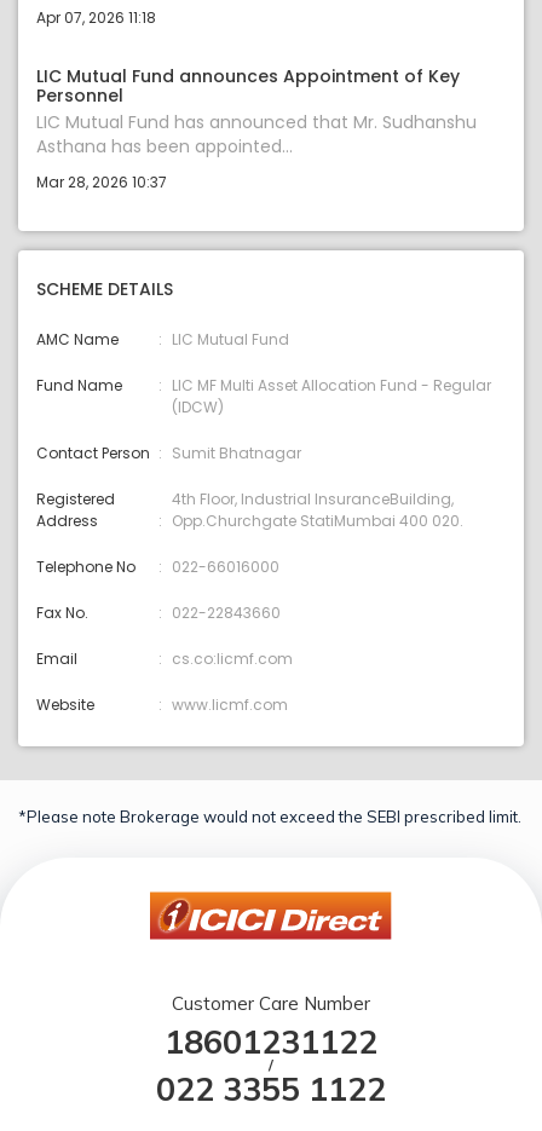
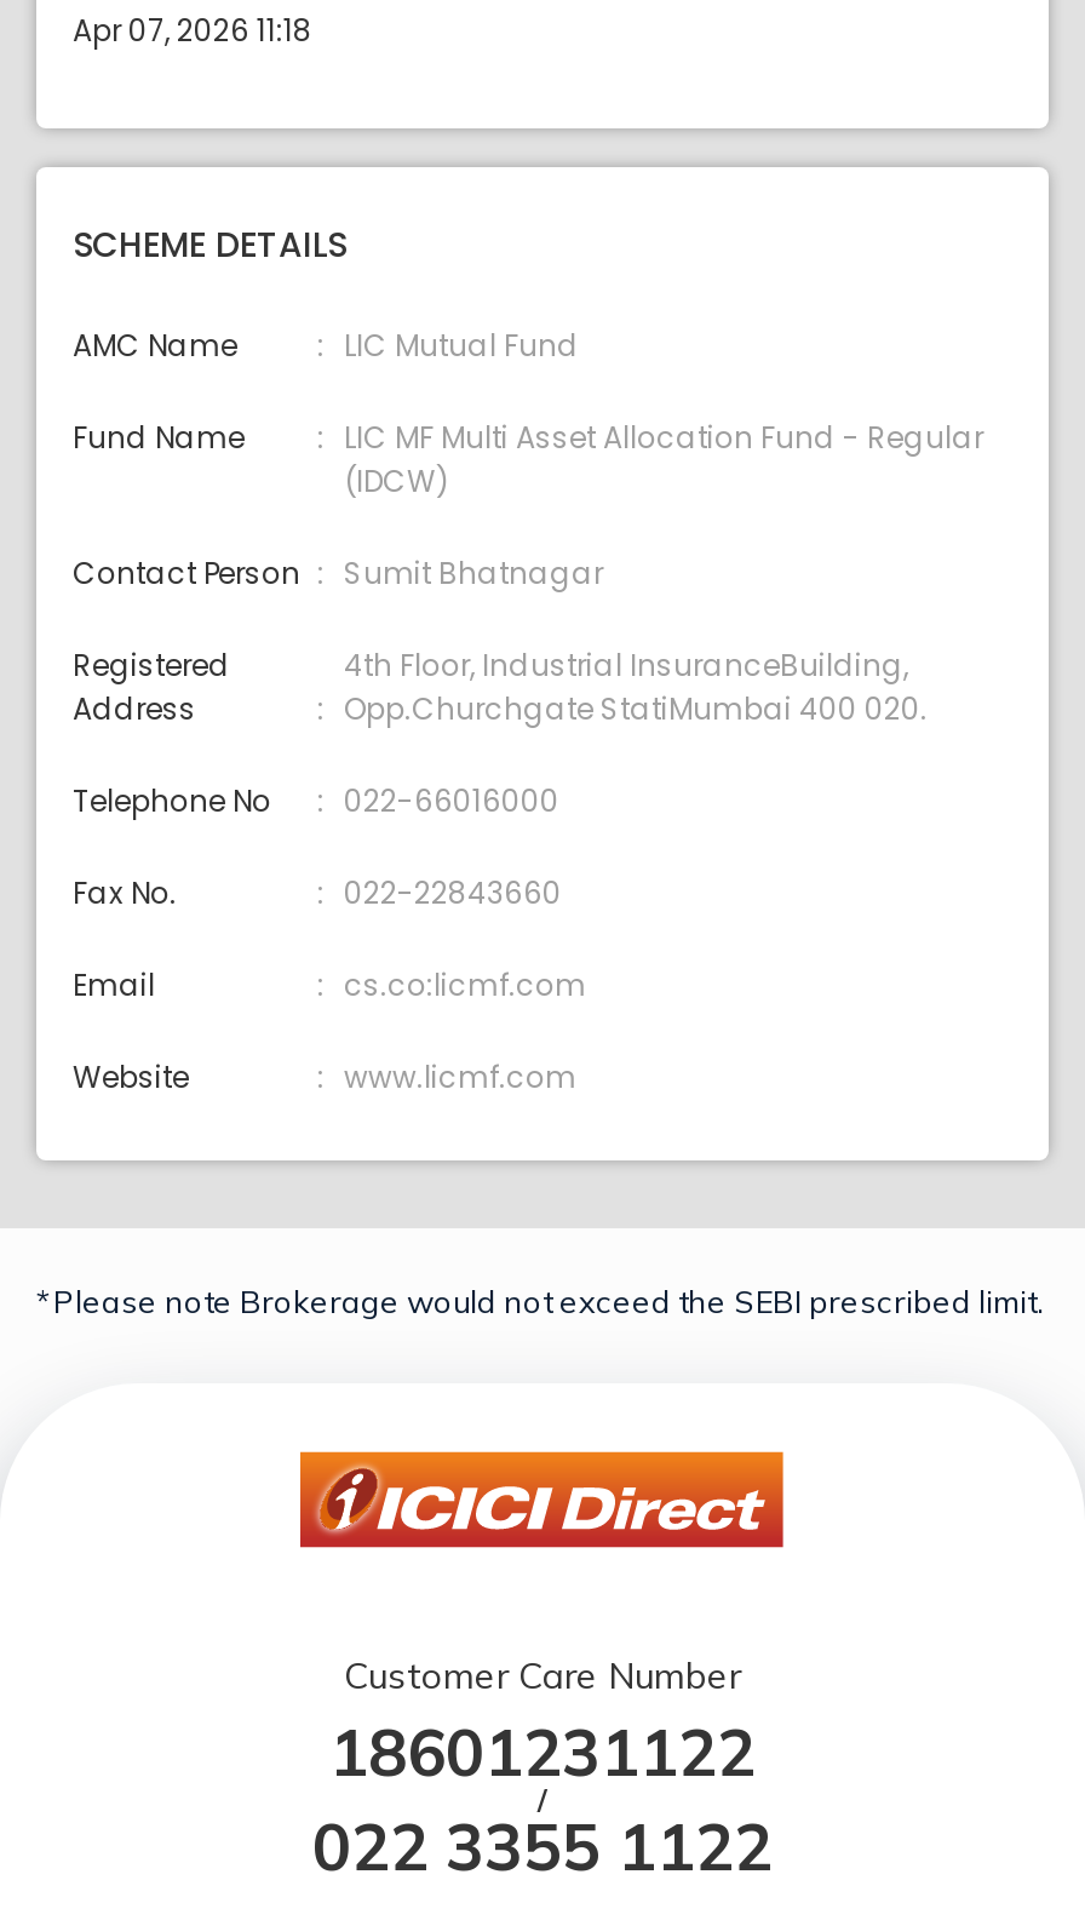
- LIC Mutual Fund announces Appointment of Key
- Personnel
- LIC Mutual Fund has announced that Mr. Sudhanshu
- Asthana has been appointed...
- Mar 28, 2026 10:37
